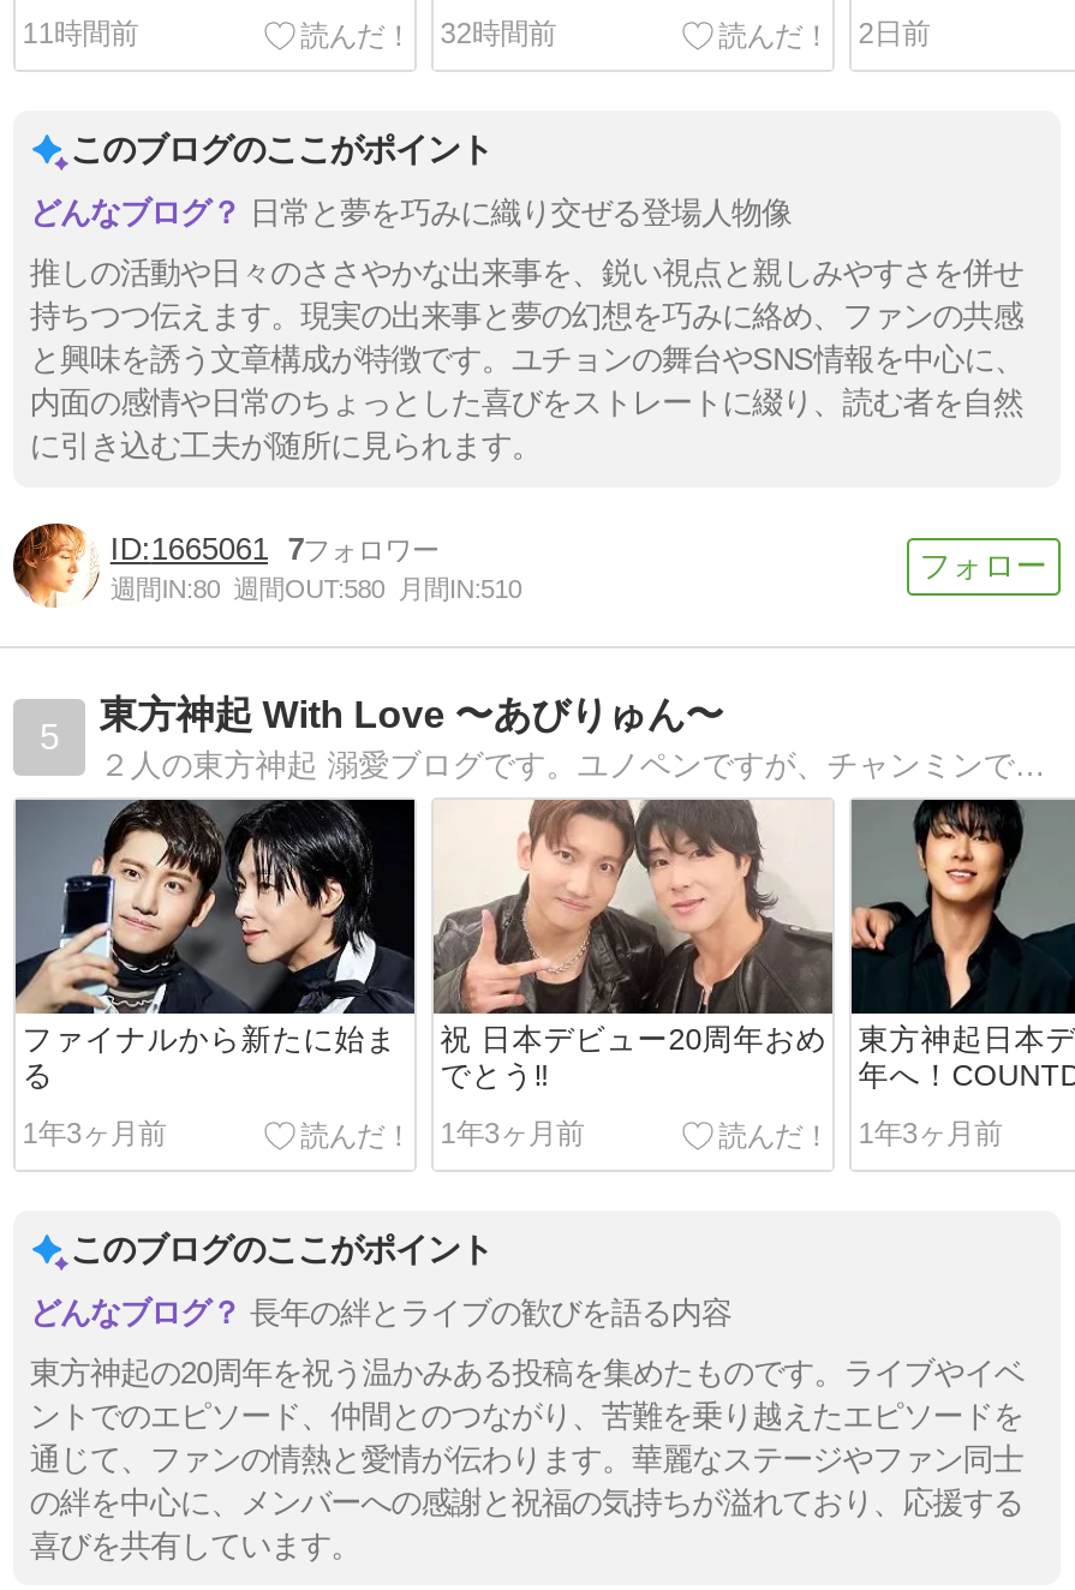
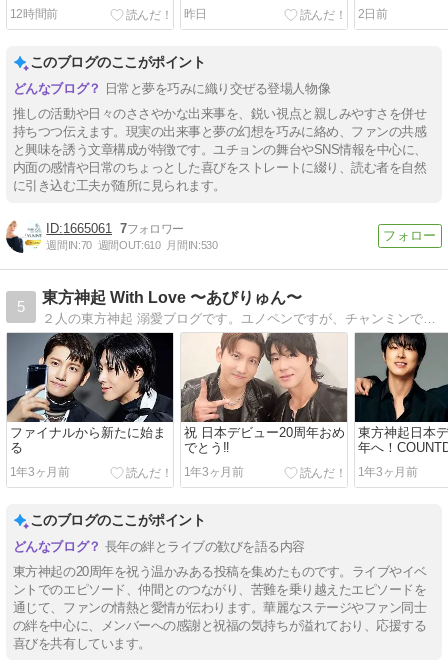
- 11時間前
+ 12時間前

- 32時間前
+ 昨日

- [image]
- 週間IN:80 週間OUT:580 月間IN:510
+ [image]
+ 週間IN:70 週間OUT:610 月間IN:530
